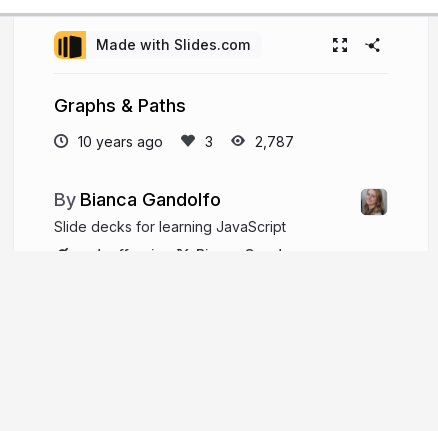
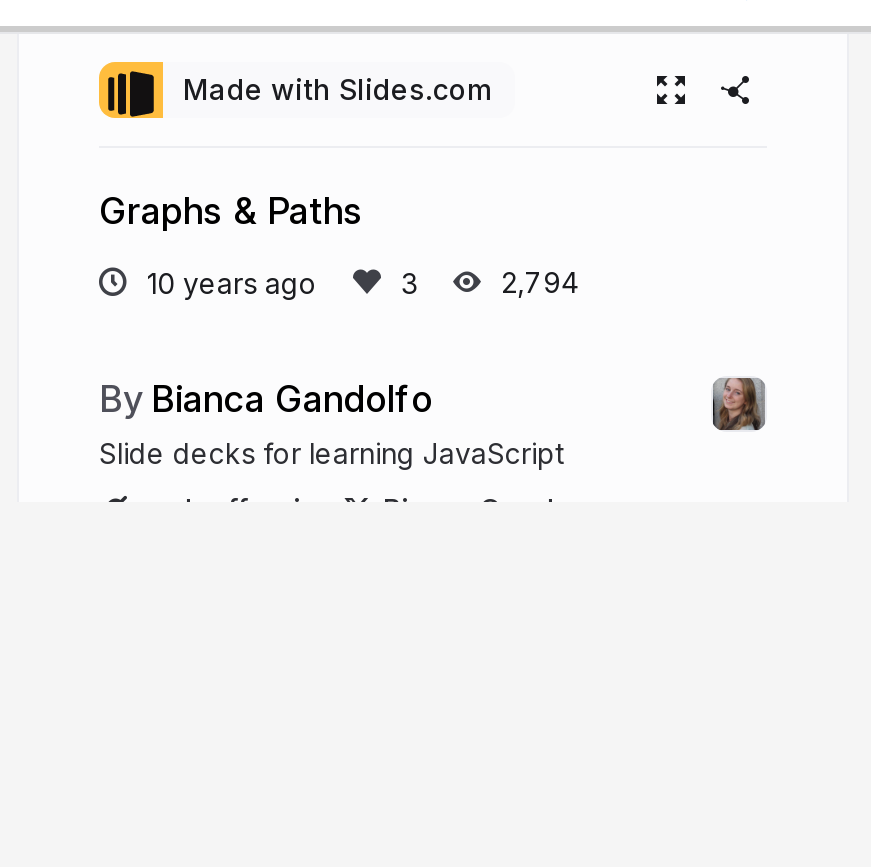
- 2,787
+ 2,794
